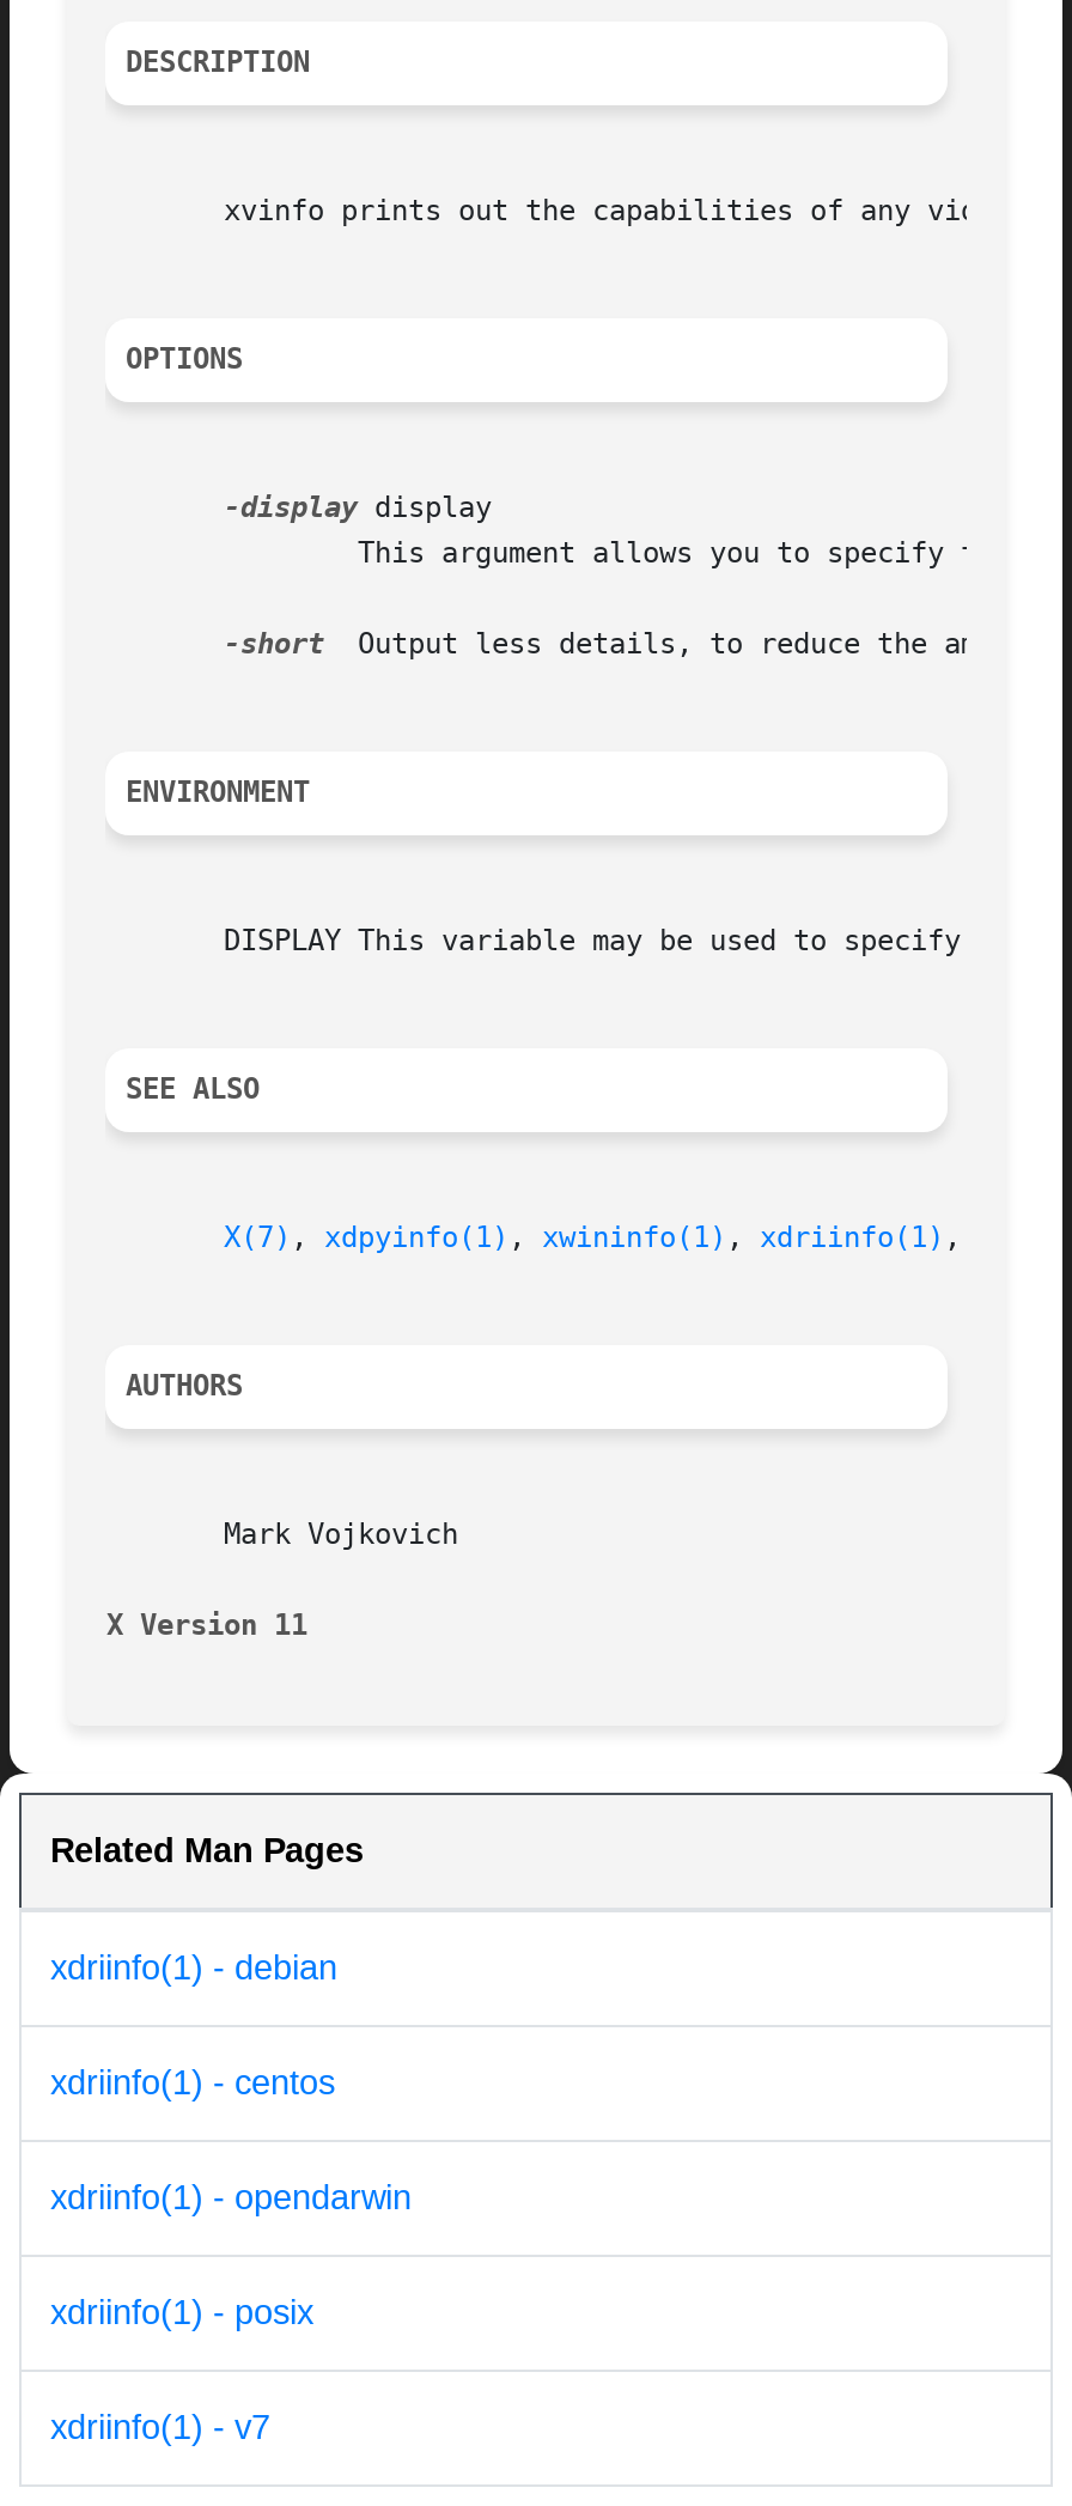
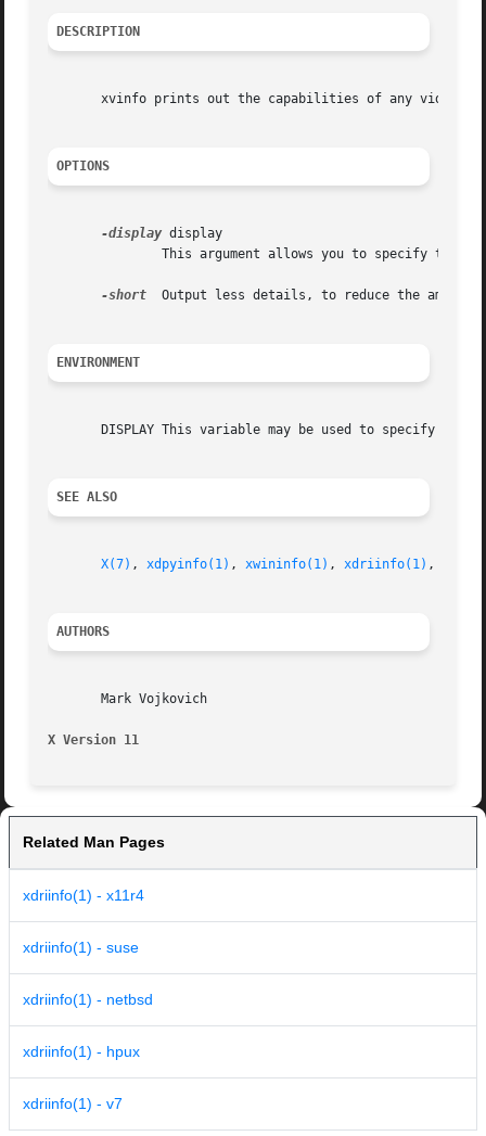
- xdriinfo(1) - debian
+ xdriinfo(1) - x11r4

- xdriinfo(1) - centos
+ xdriinfo(1) - suse

- xdriinfo(1) - opendarwin
+ xdriinfo(1) - netbsd

- xdriinfo(1) - posix
+ xdriinfo(1) - hpux
